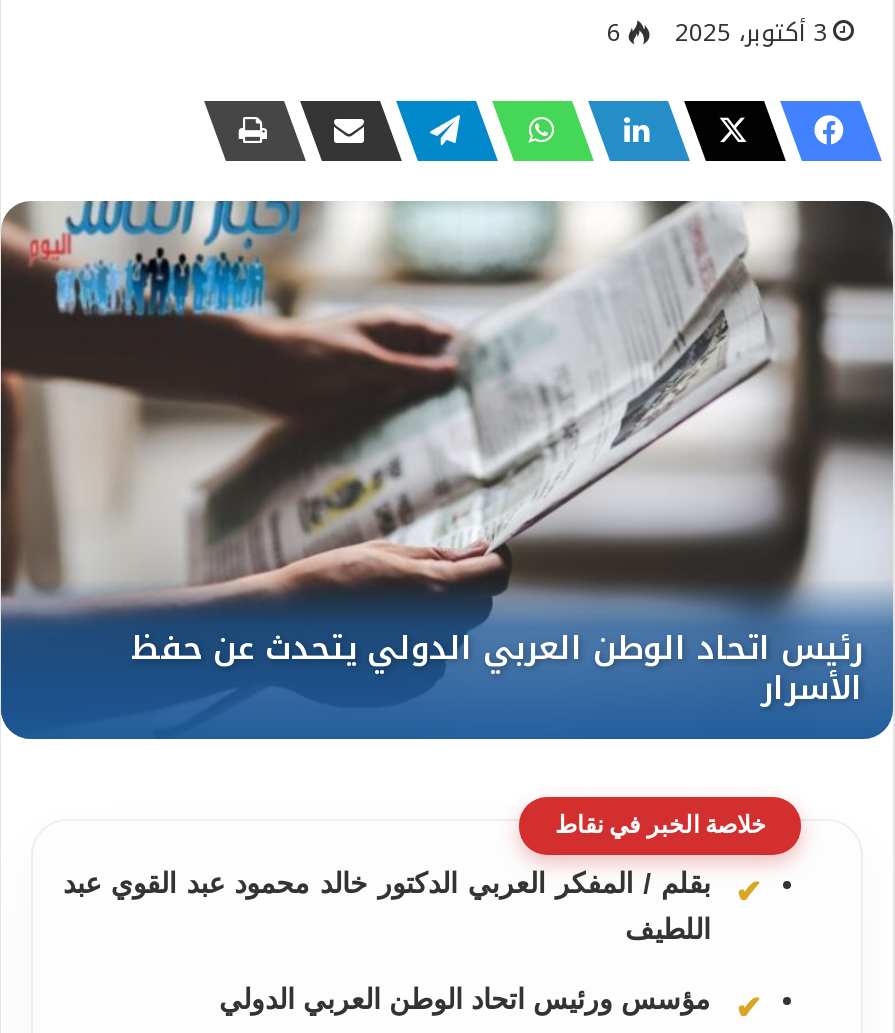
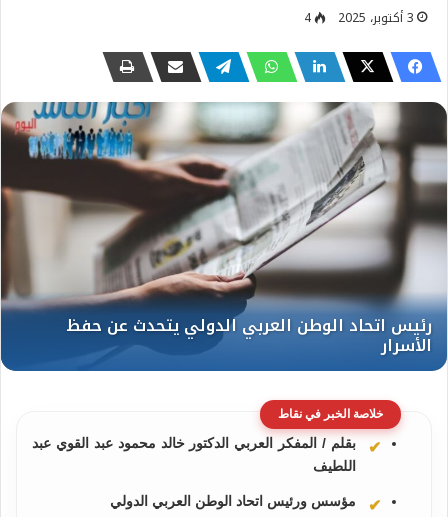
- 6
+ 4
